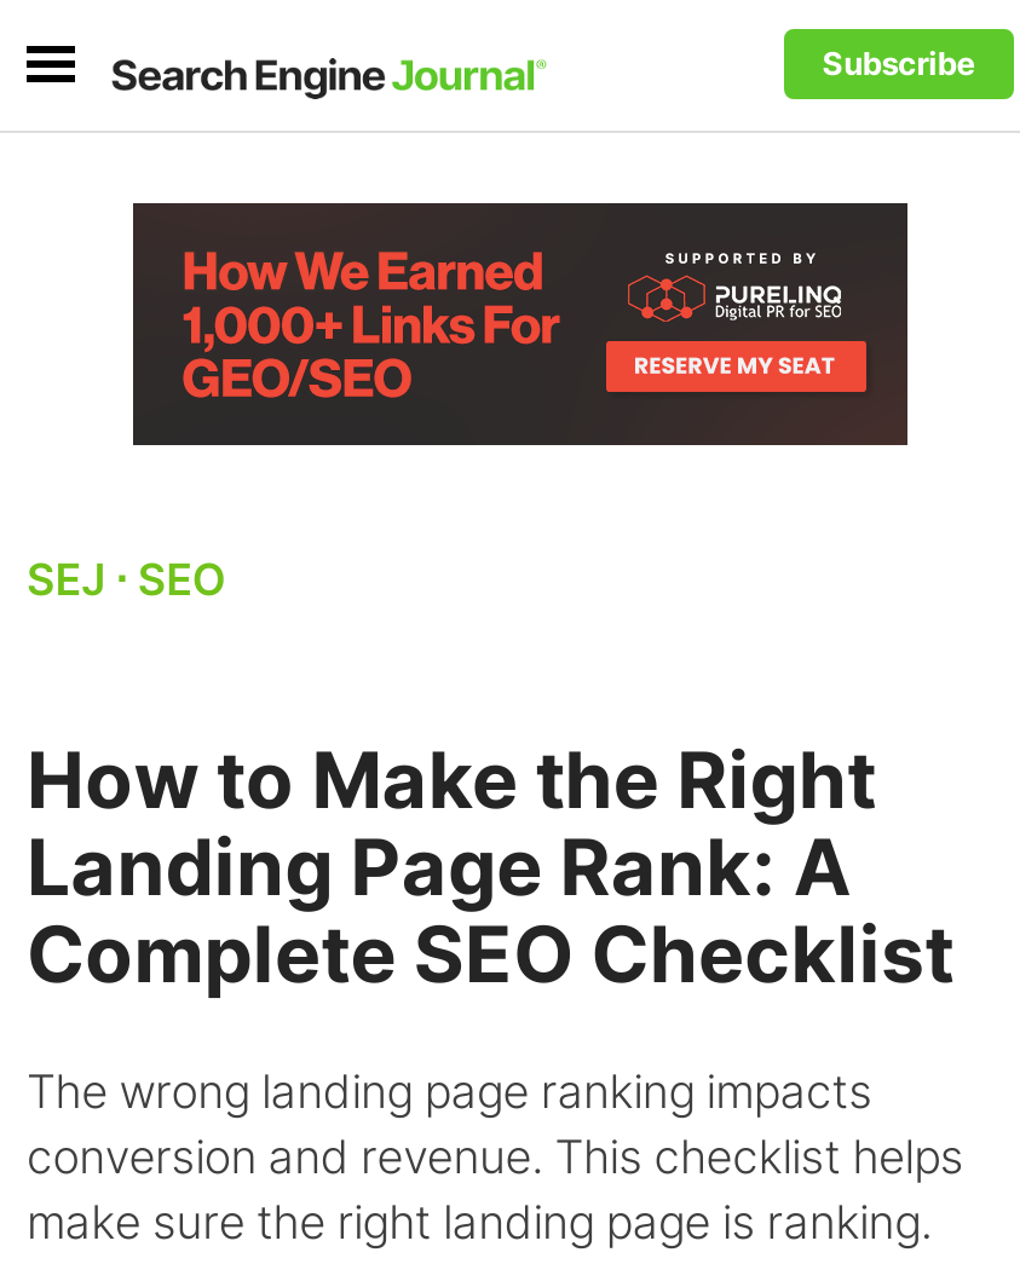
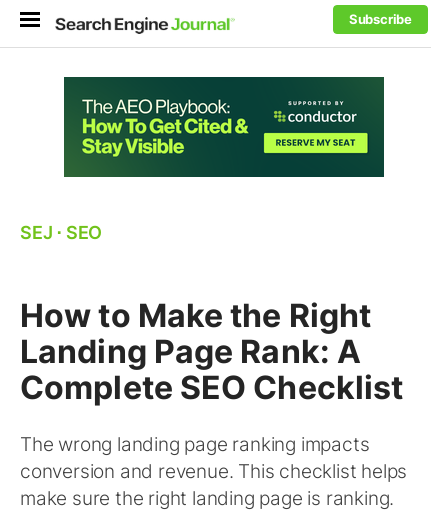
- [image]
+ [image]
